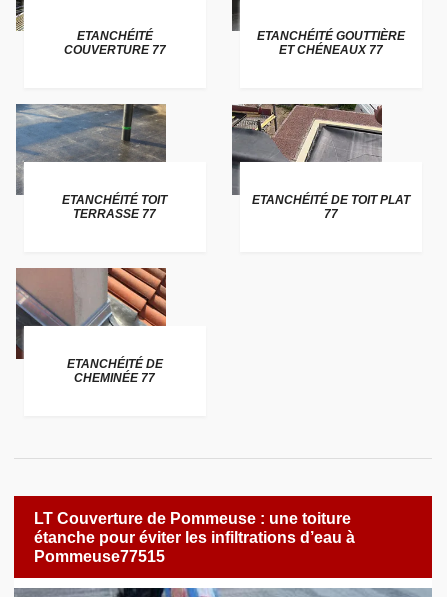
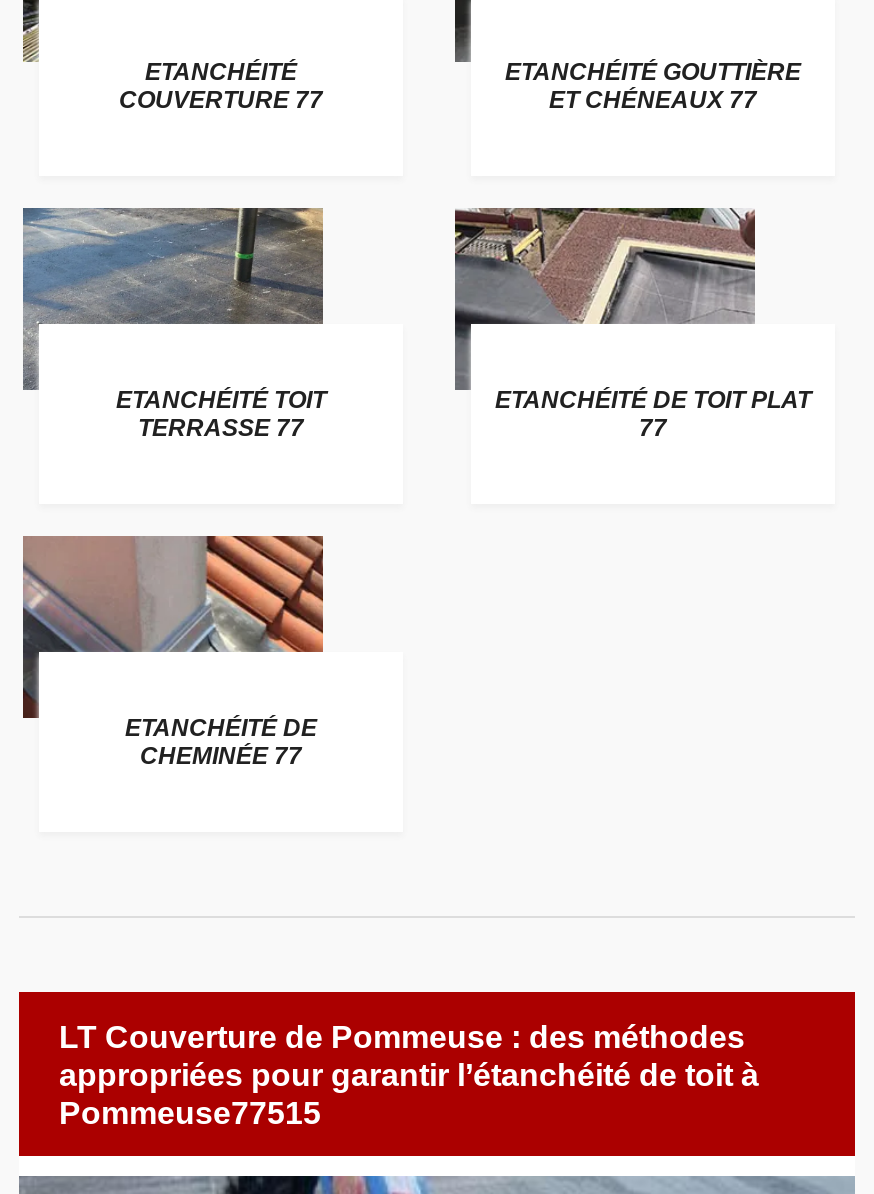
- LT Couverture de Pommeuse : une toiture
+ LT Couverture de Pommeuse : des méthodes

- étanche pour éviter les infiltrations d’eau à
+ appropriées pour garantir l’étanchéité de toit à
